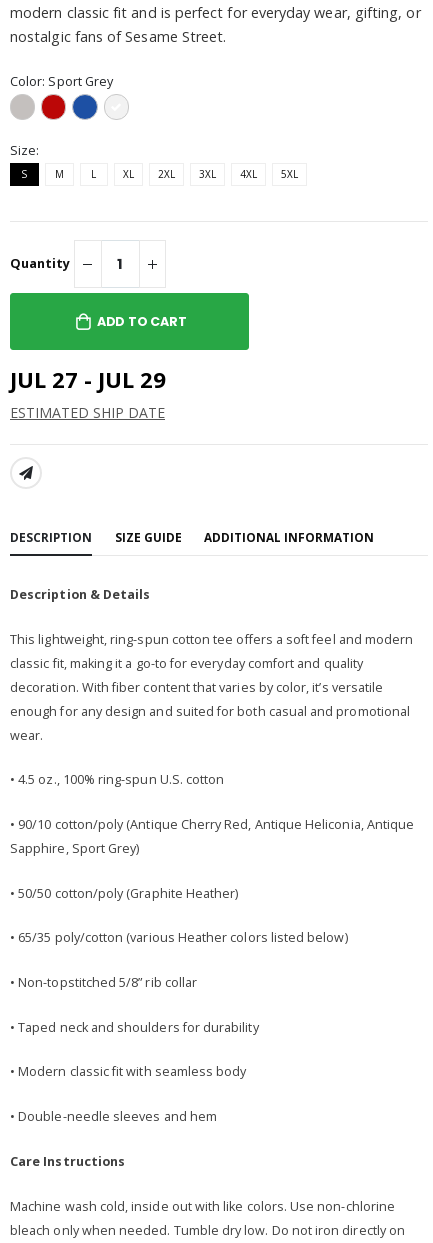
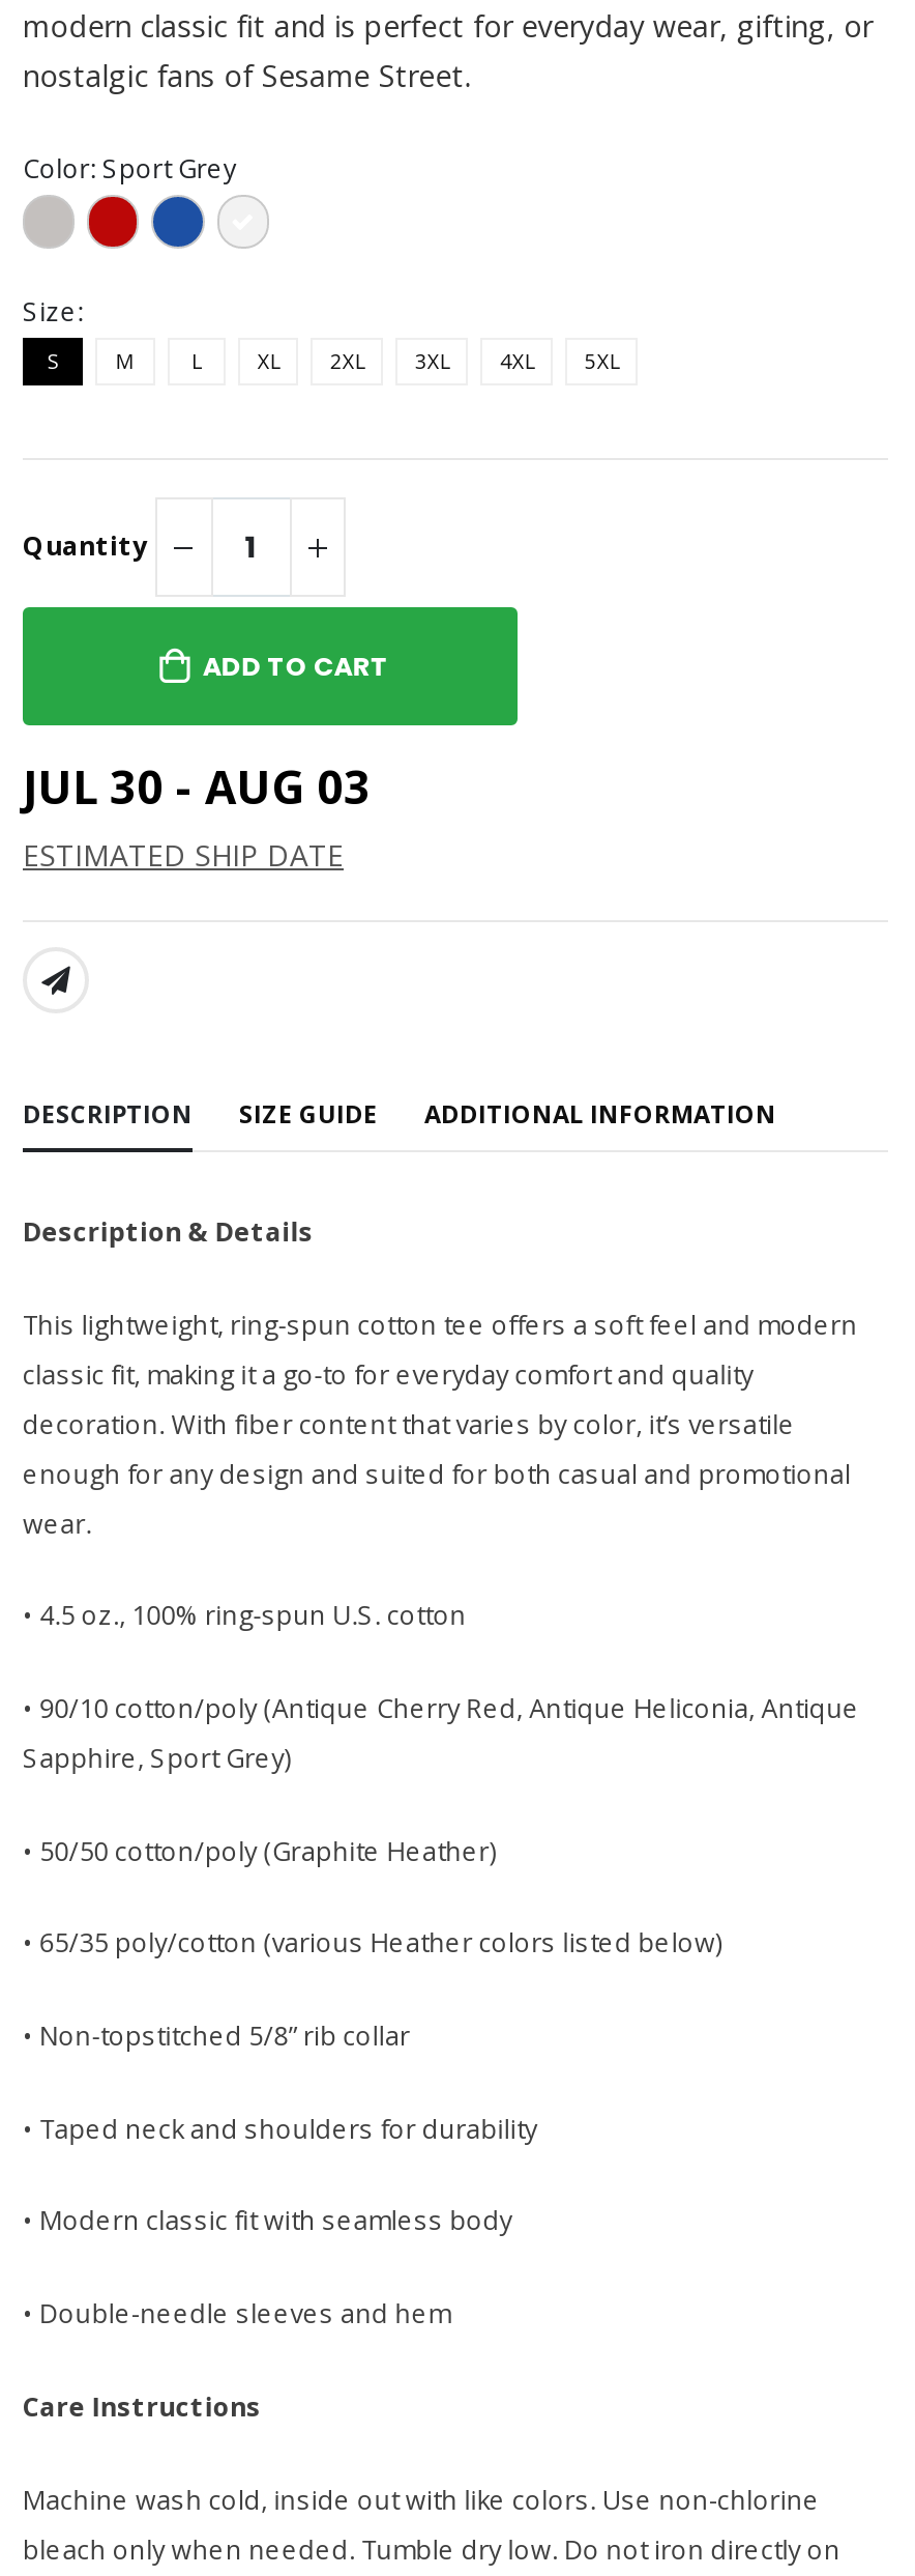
- JUL 27 - JUL 29
+ JUL 30 - AUG 03
